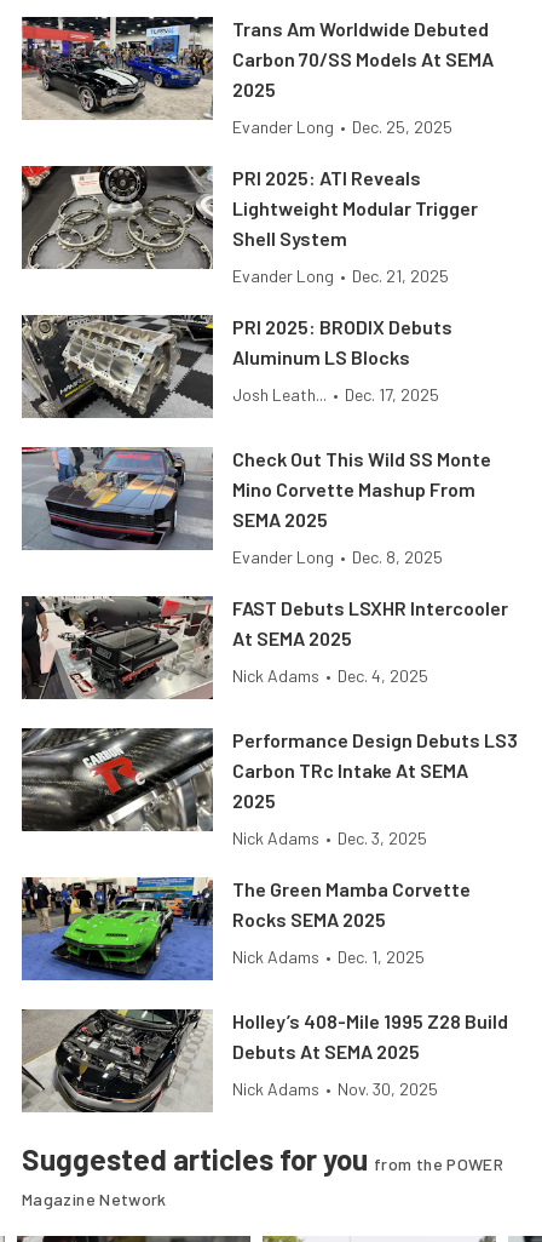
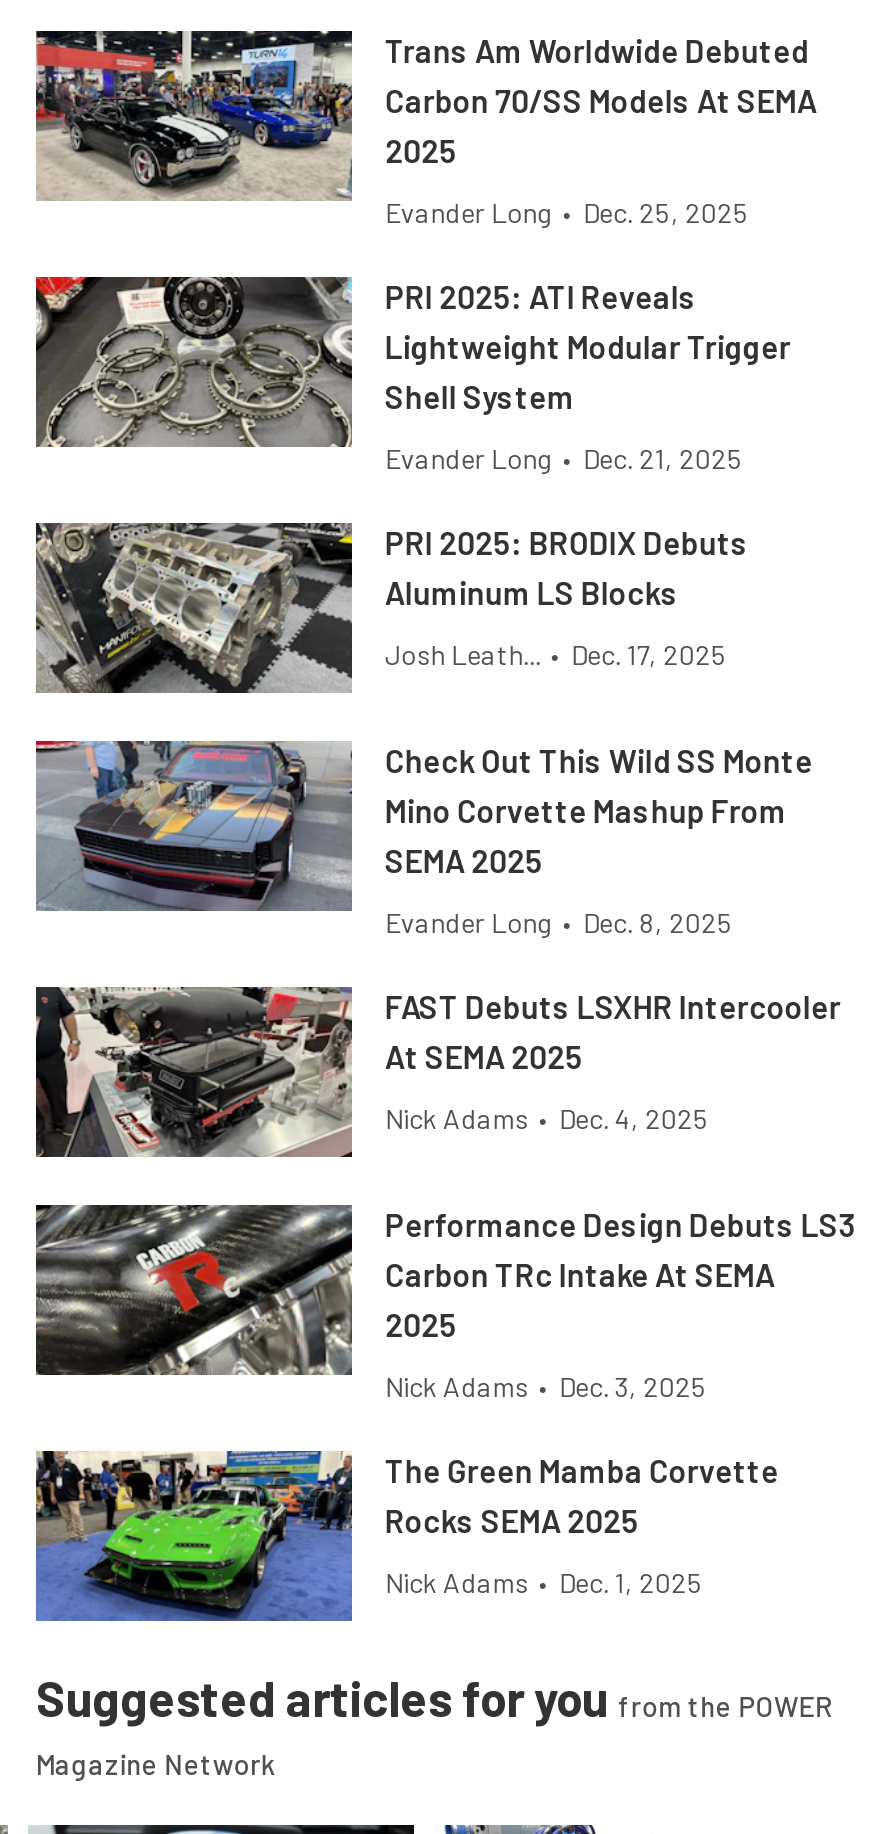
- [image]
- Holley’s 408-Mile 1995 Z28 Build
- Debuts At SEMA 2025
- Nick Adams • Nov. 30, 2025
